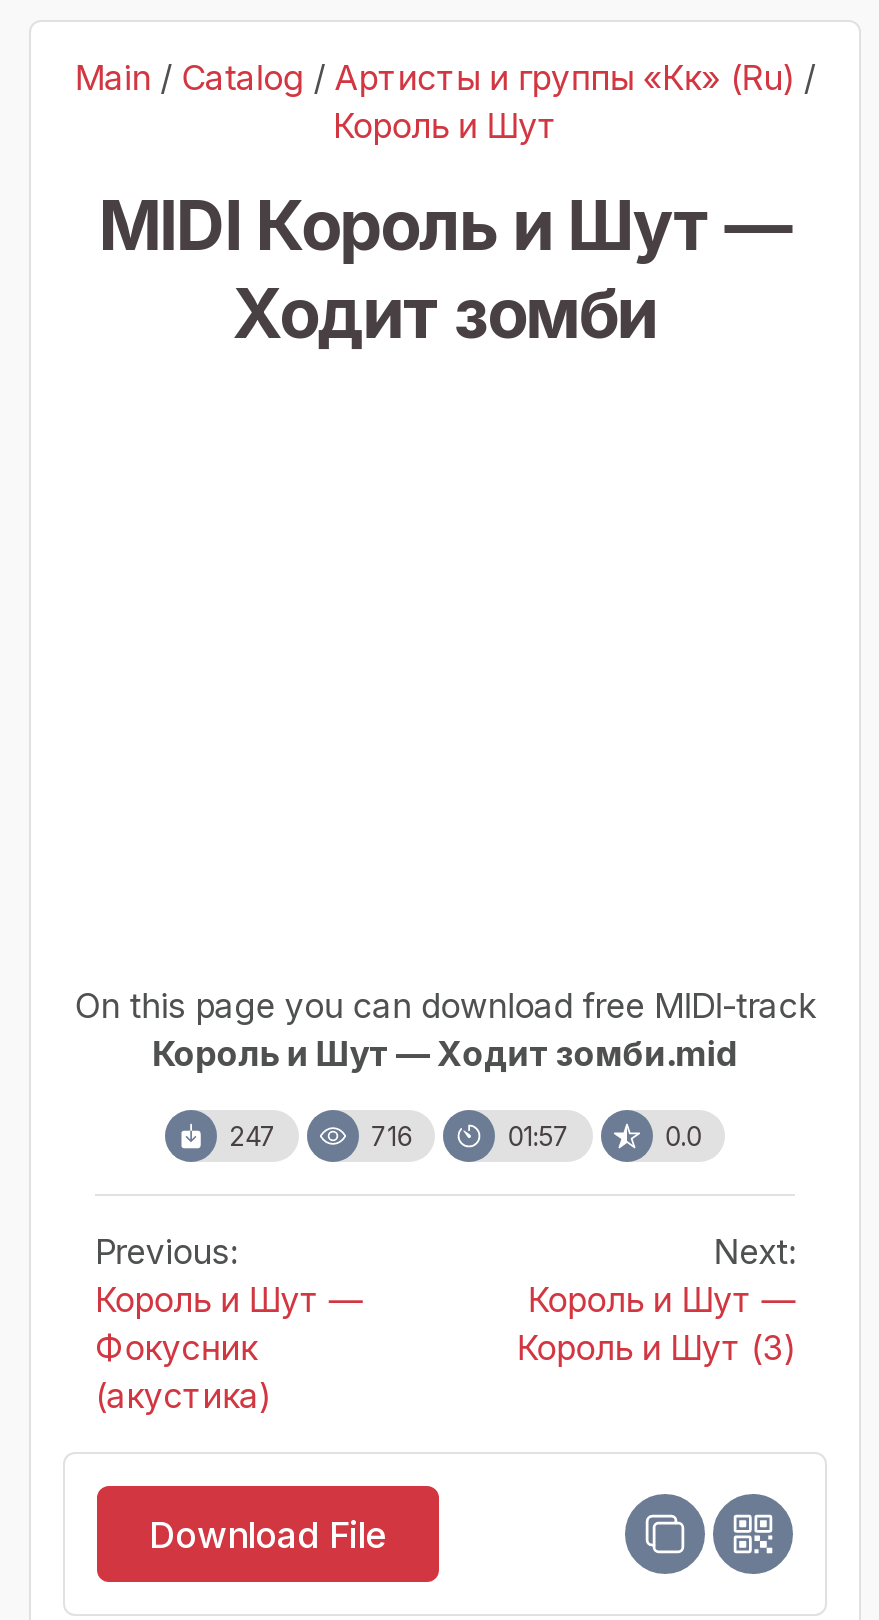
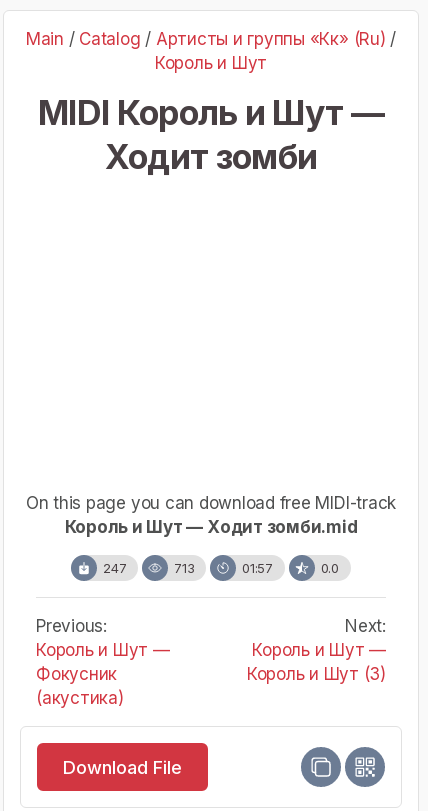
- 716
+ 713
